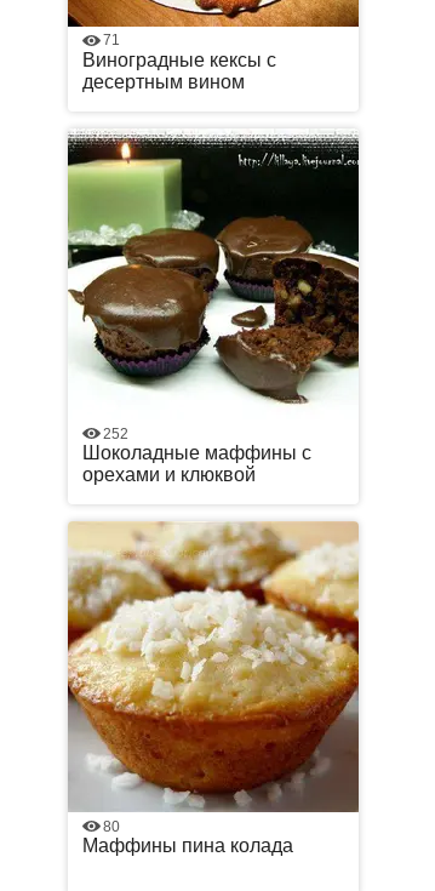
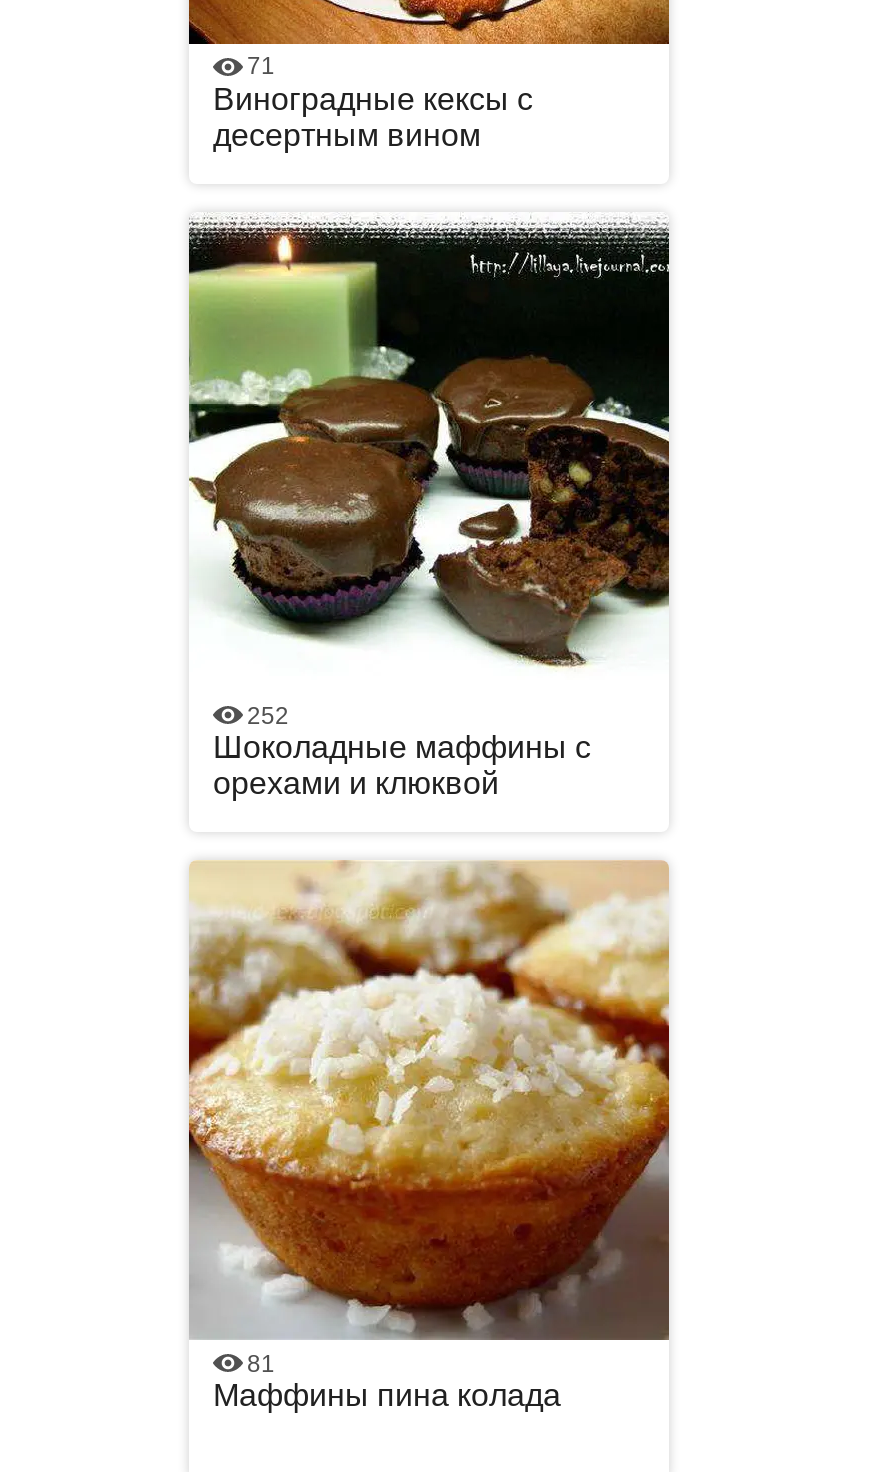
- 80
+ 81
